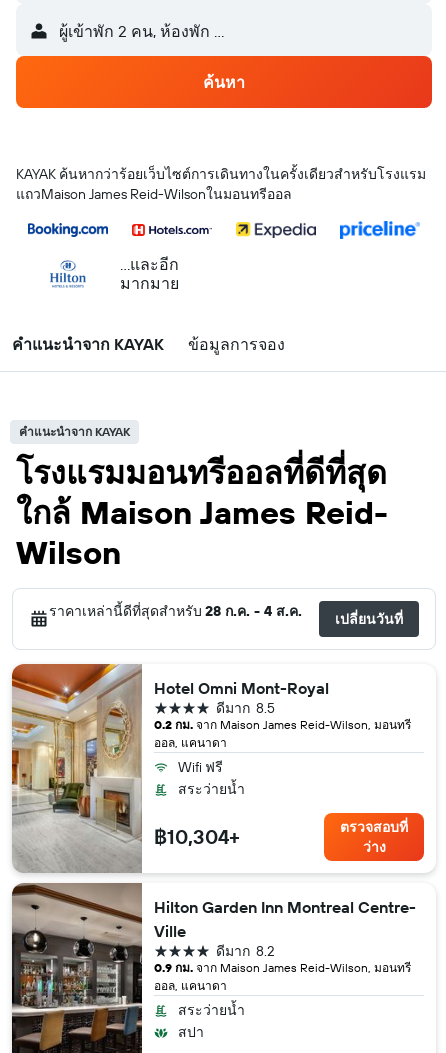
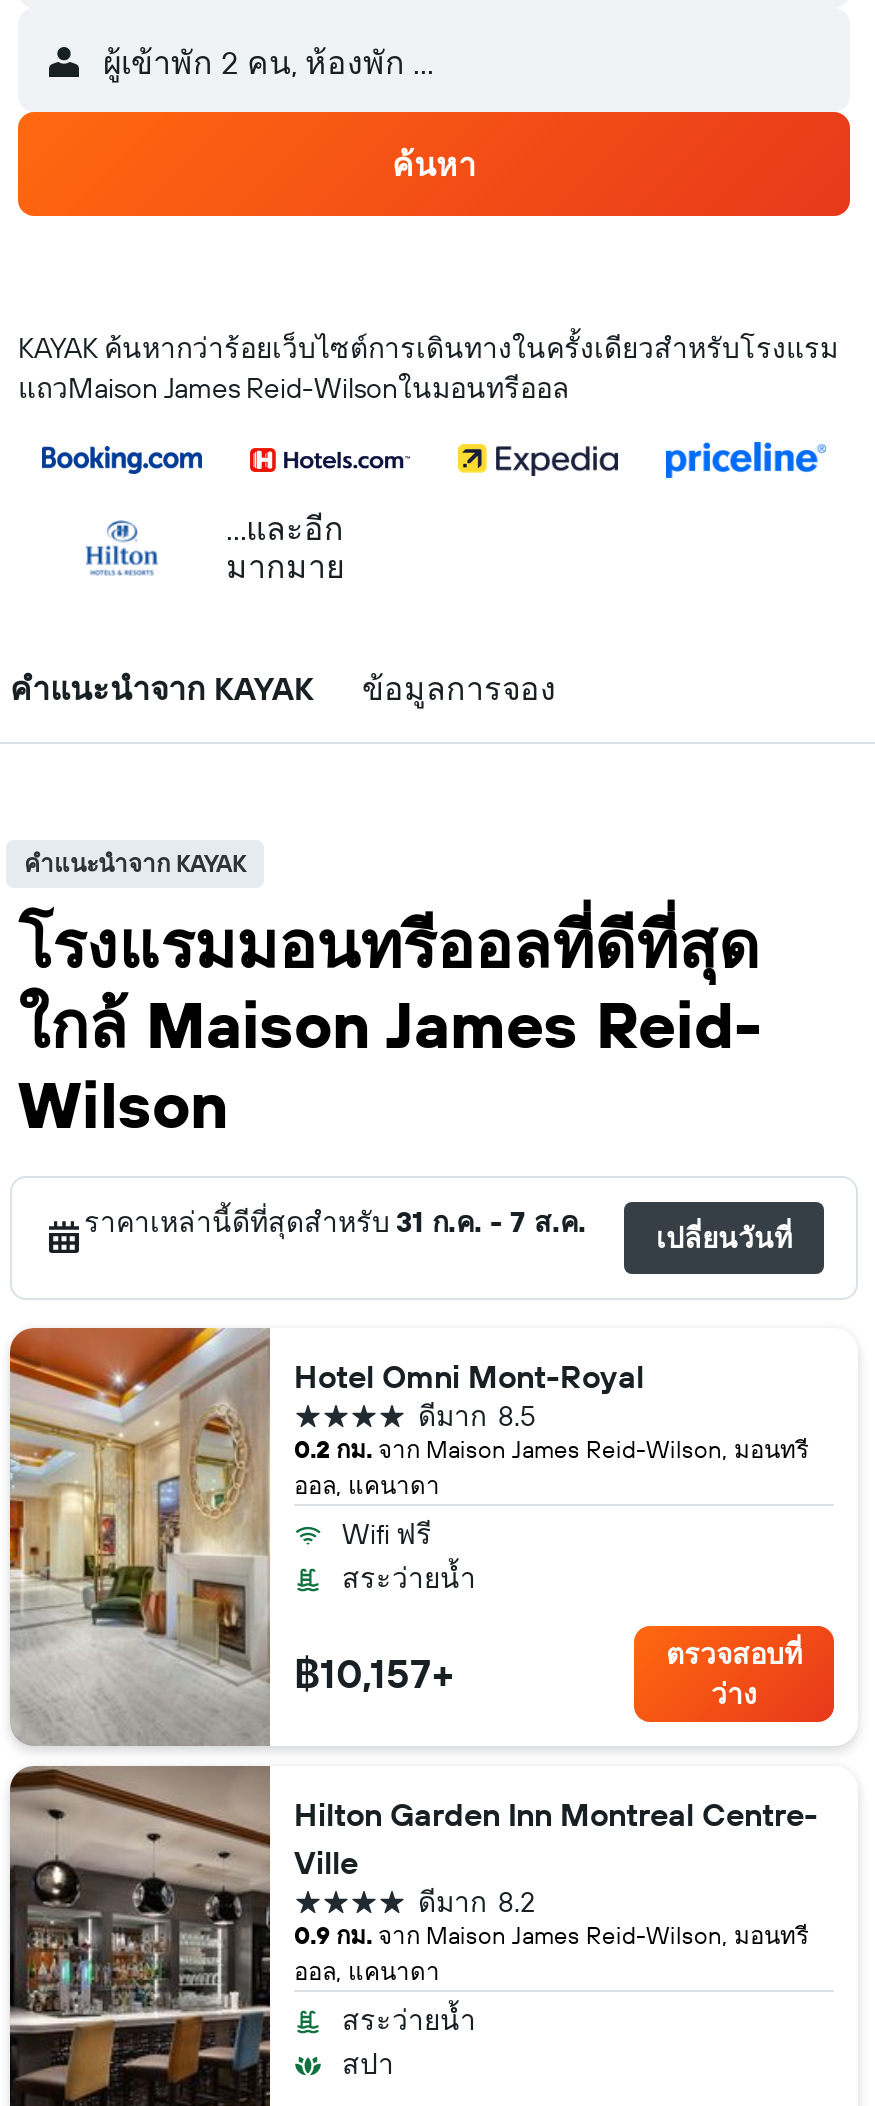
- ราคาเหล่านี้ดีที่สุดสำหรับ28 ก.ค. - 4 ส.ค.
+ ราคาเหล่านี้ดีที่สุดสำหรับ31 ก.ค. - 7 ส.ค.

- ฿10,304+
+ ฿10,157+
